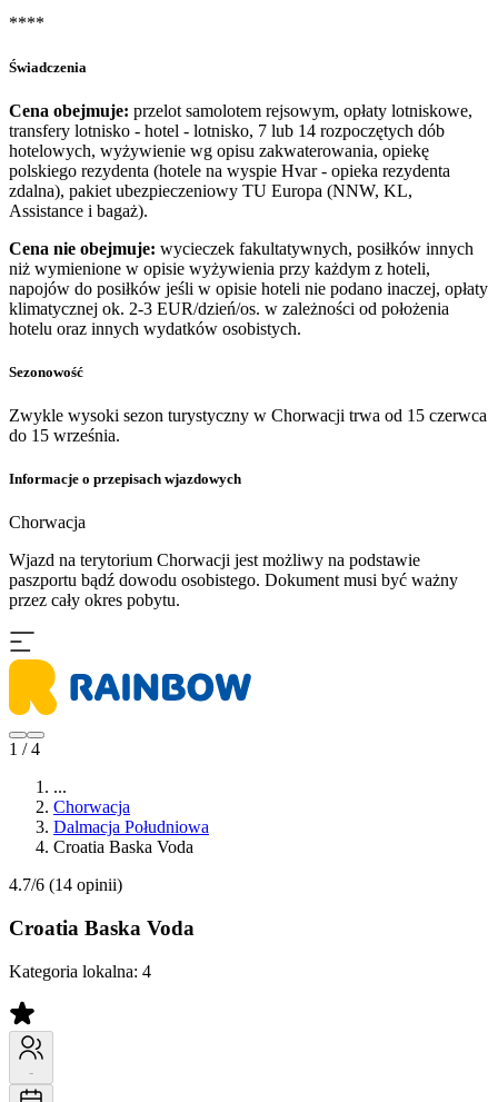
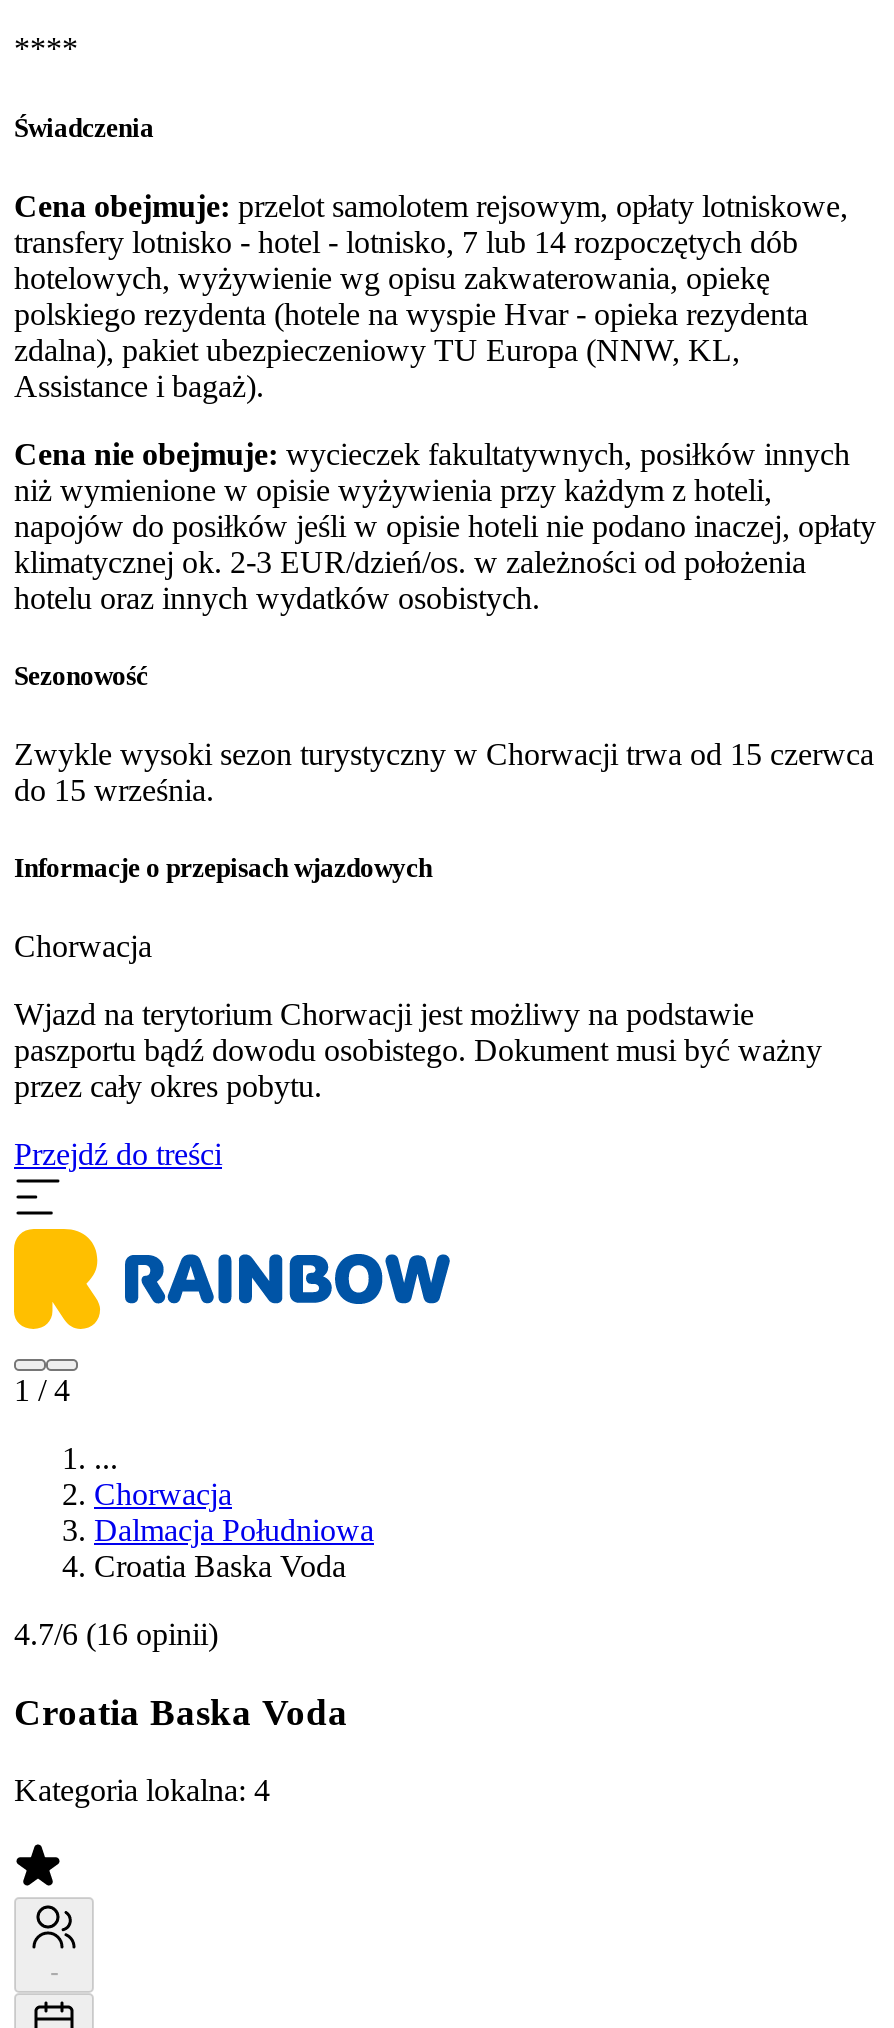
+ Przejdź do treści

- 4.7/6 (14 opinii)
+ 4.7/6 (16 opinii)
